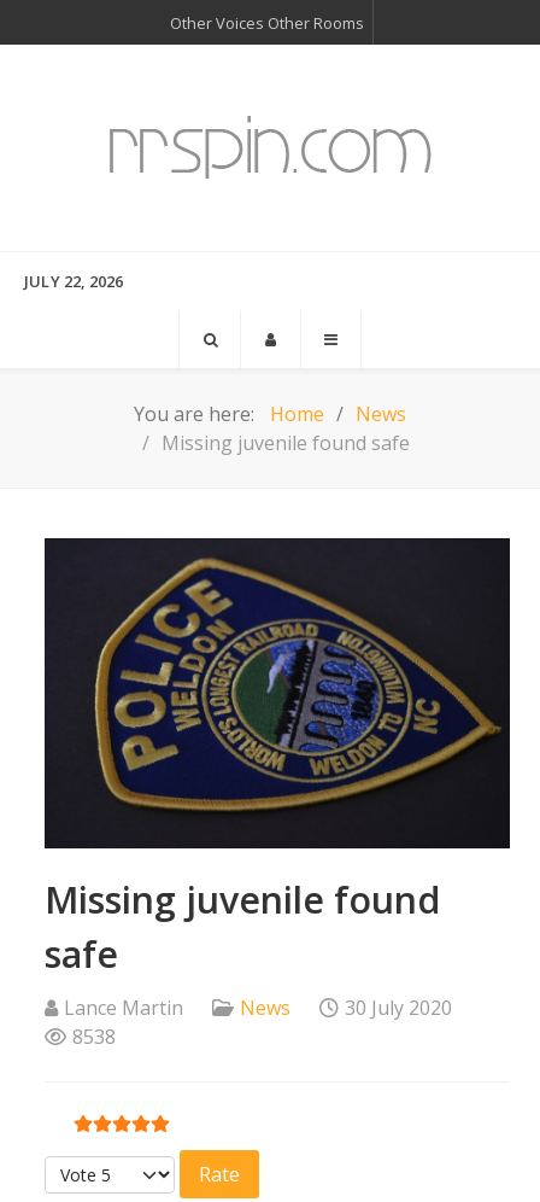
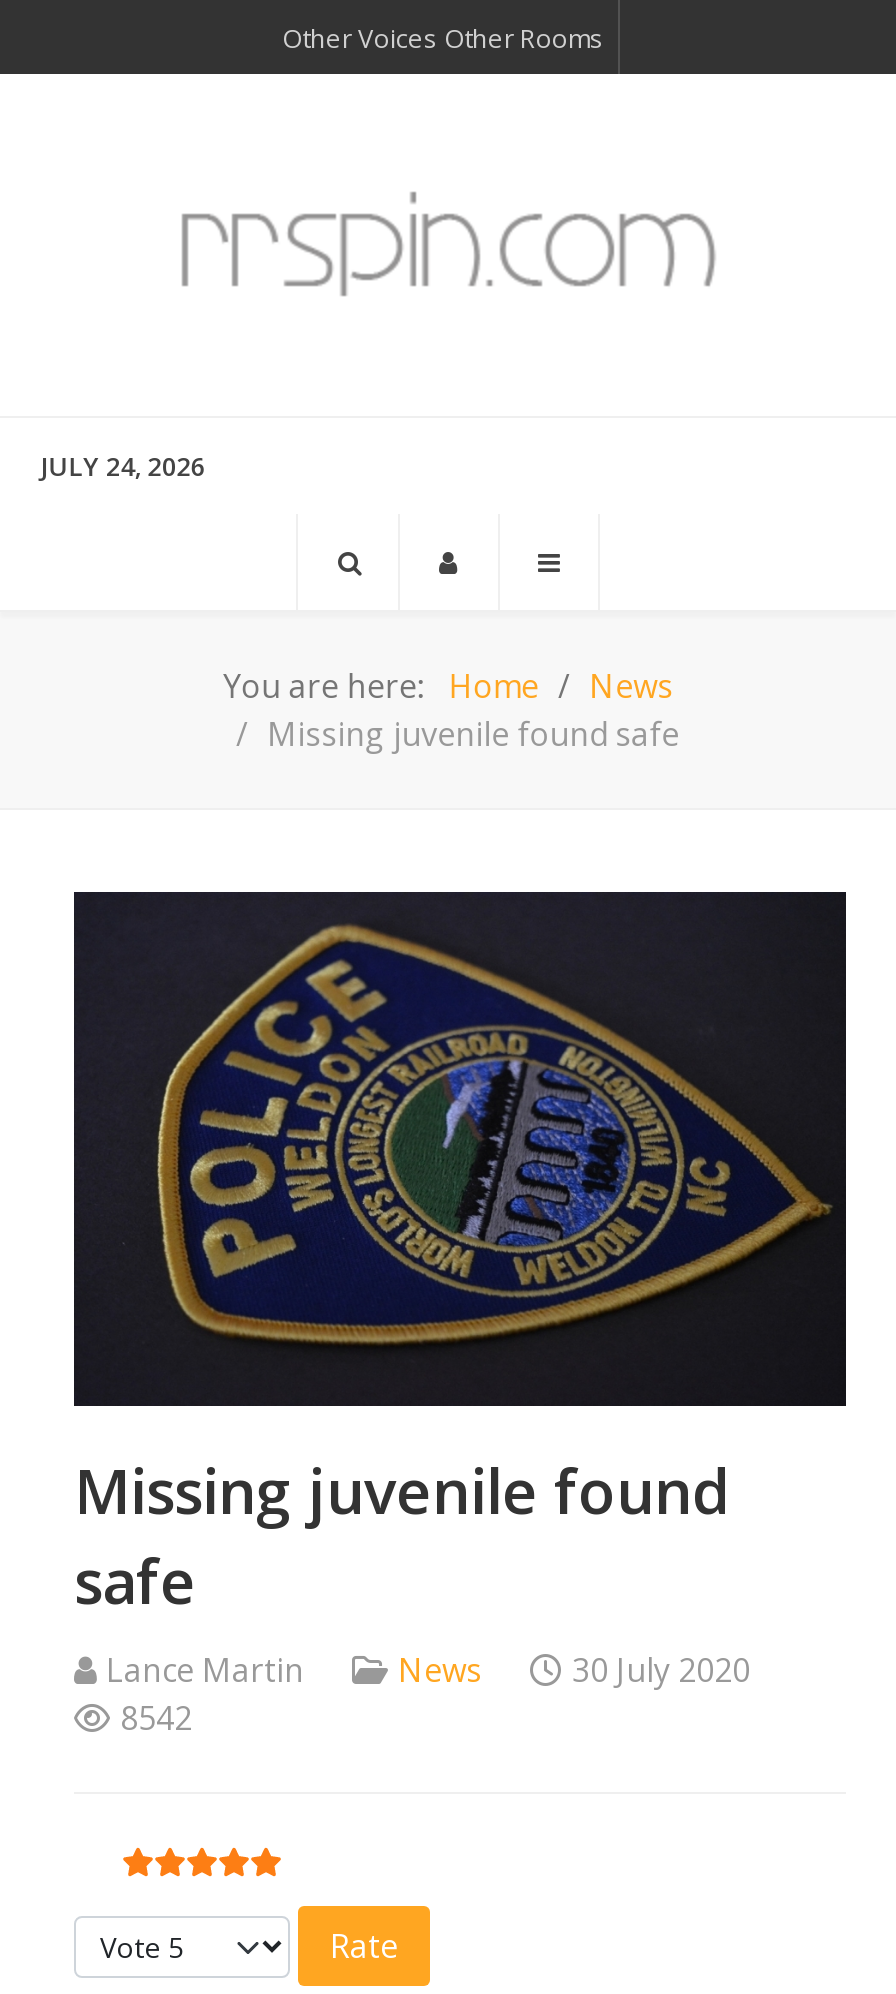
- JULY 22, 2026
+ JULY 24, 2026

- 8538
+ 8542
